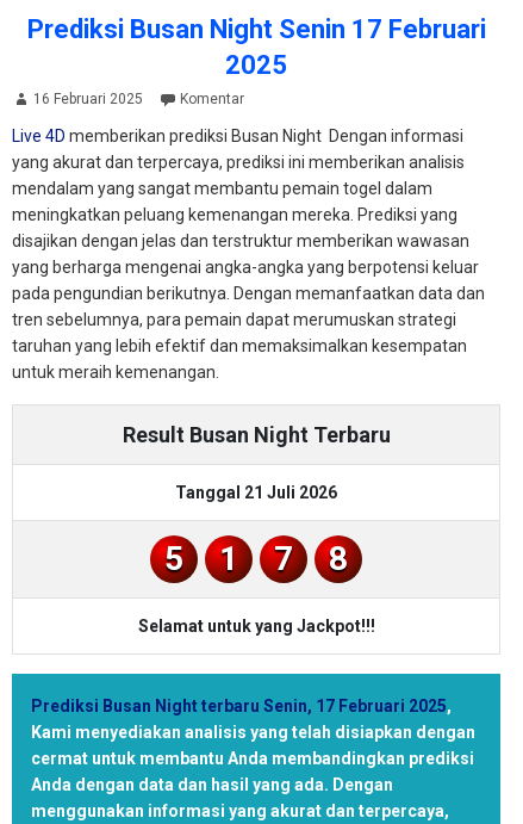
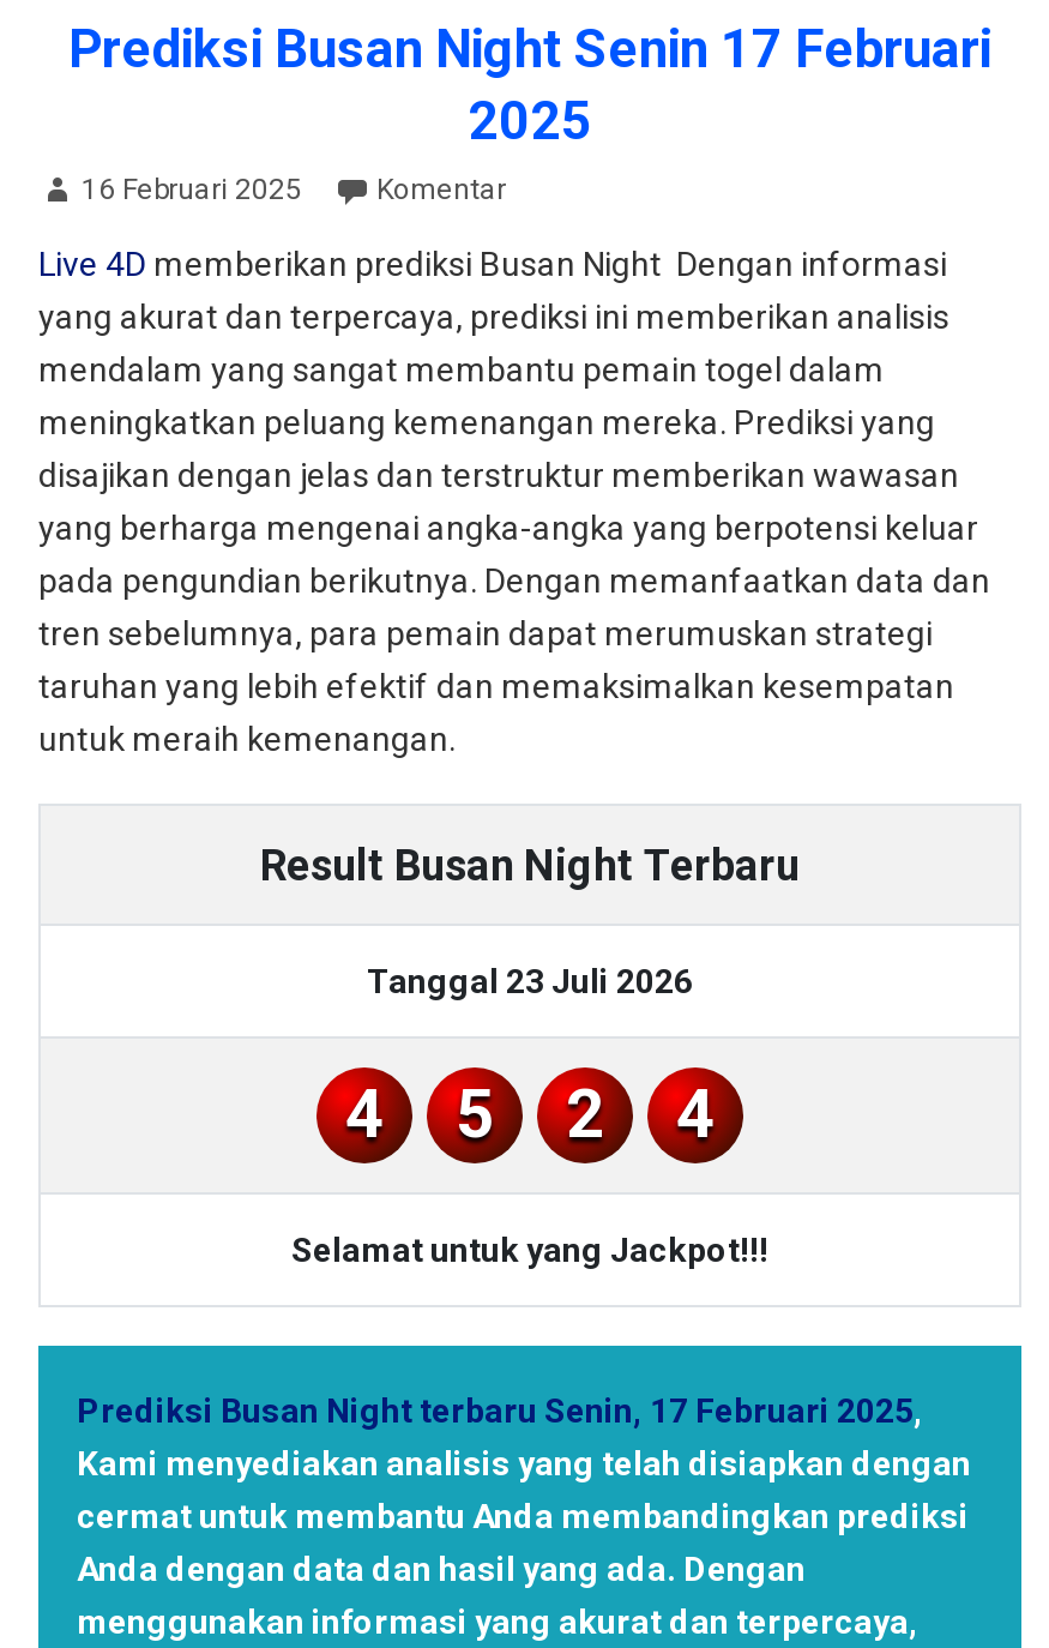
- Tanggal 21 Juli 2026
+ Tanggal 23 Juli 2026
+ 4

- 1
- 7
- 8
+ 2
+ 4
